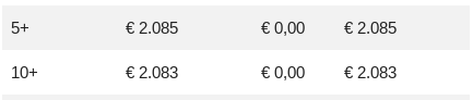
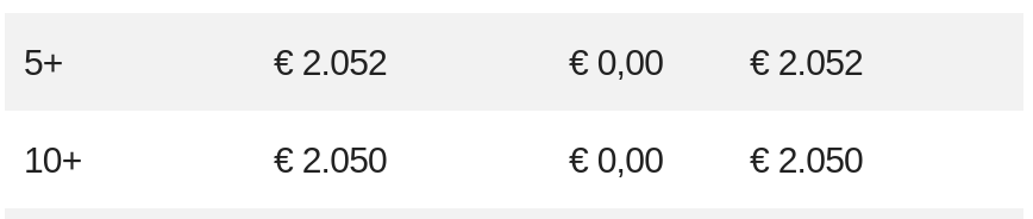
- € 2.085
+ € 2.052

- € 2.085
+ € 2.052

- € 2.083
+ € 2.050

- € 2.083
+ € 2.050
